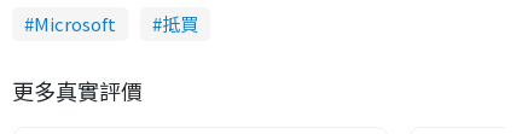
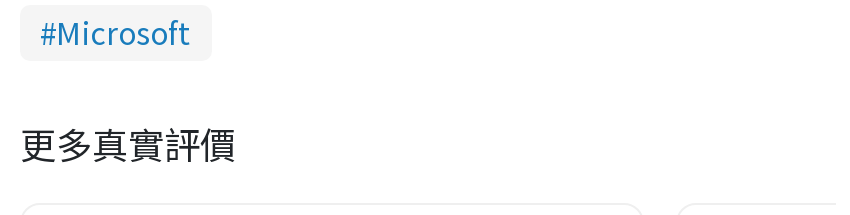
- 抵買
